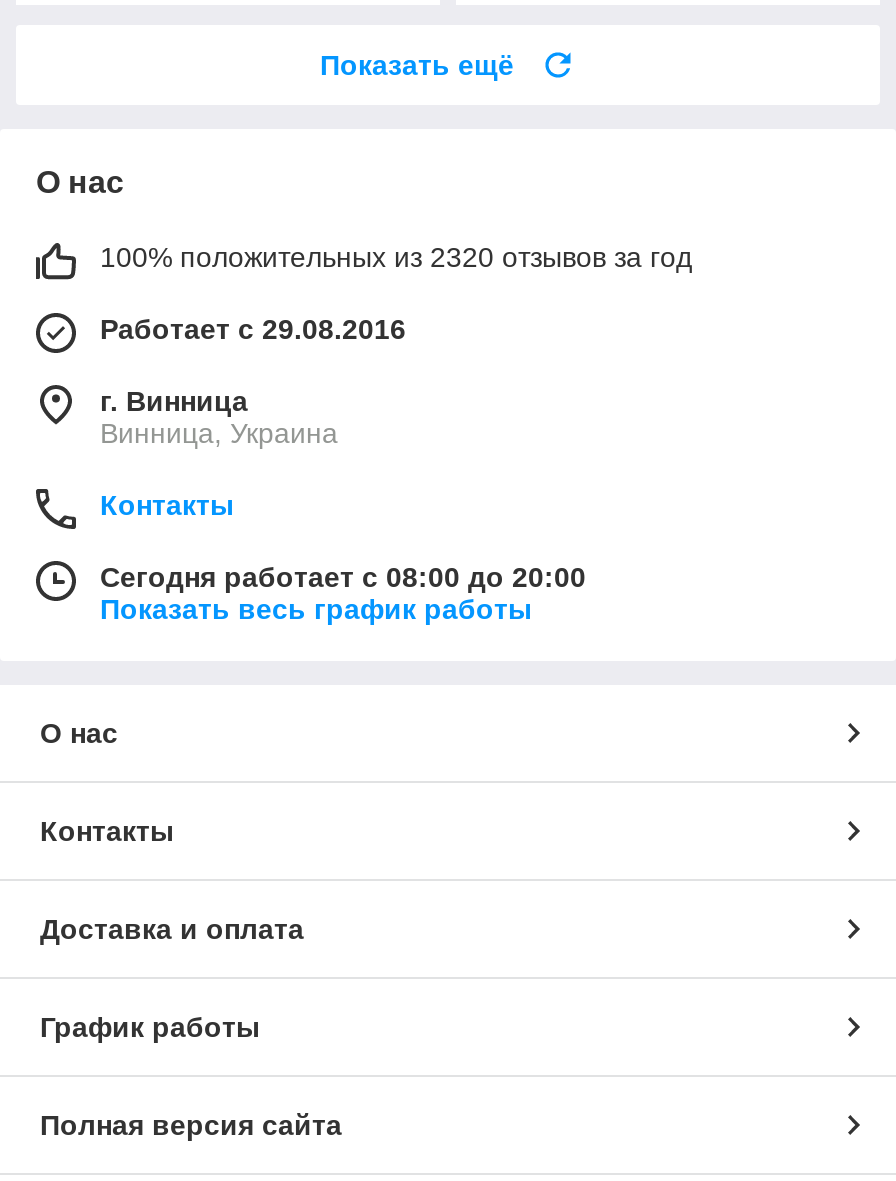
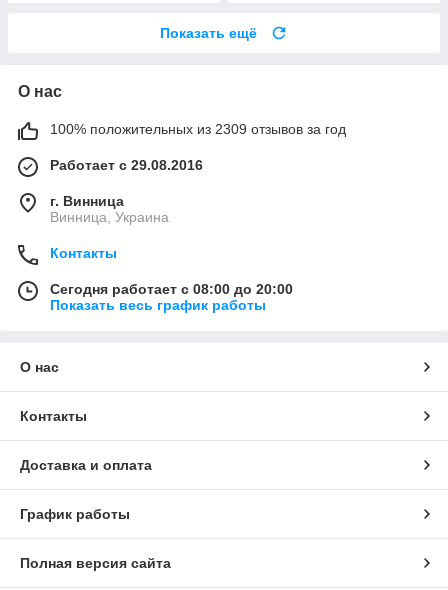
- 100% положительных из 2320 отзывов за год
+ 100% положительных из 2309 отзывов за год
